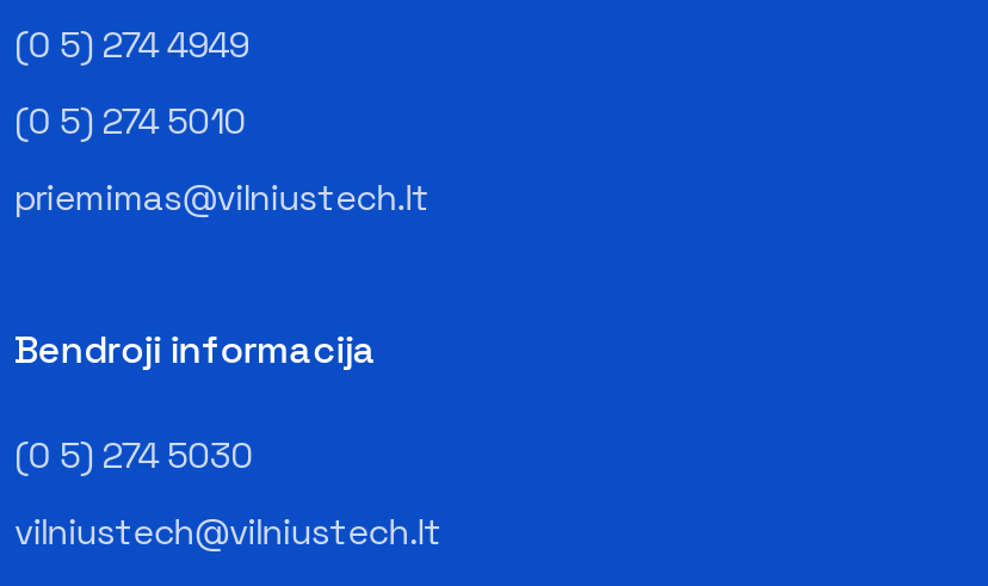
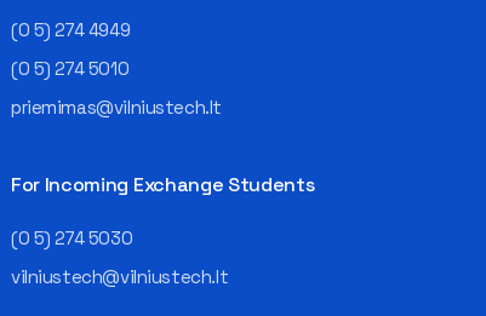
- Bendroji informacija
+ For Incoming Exchange Students
